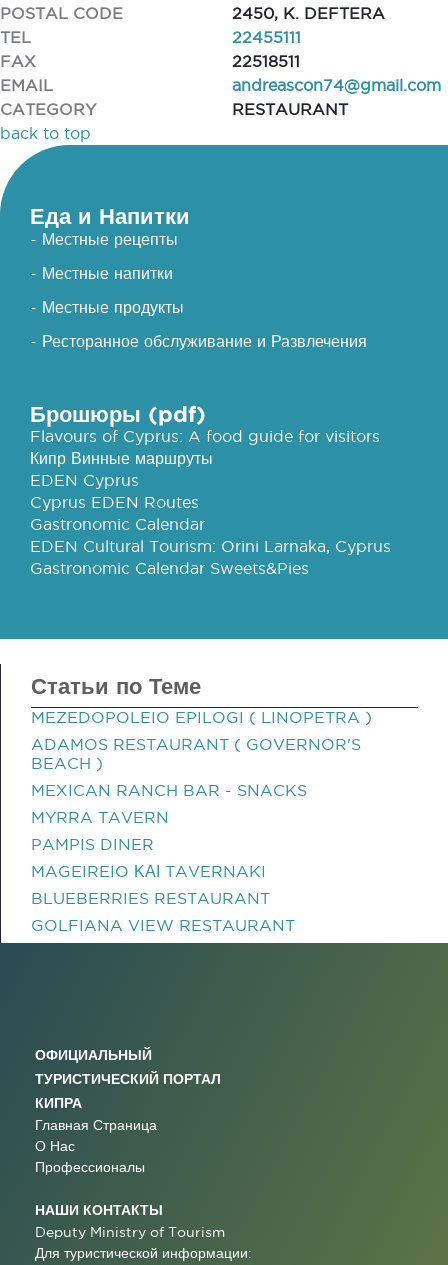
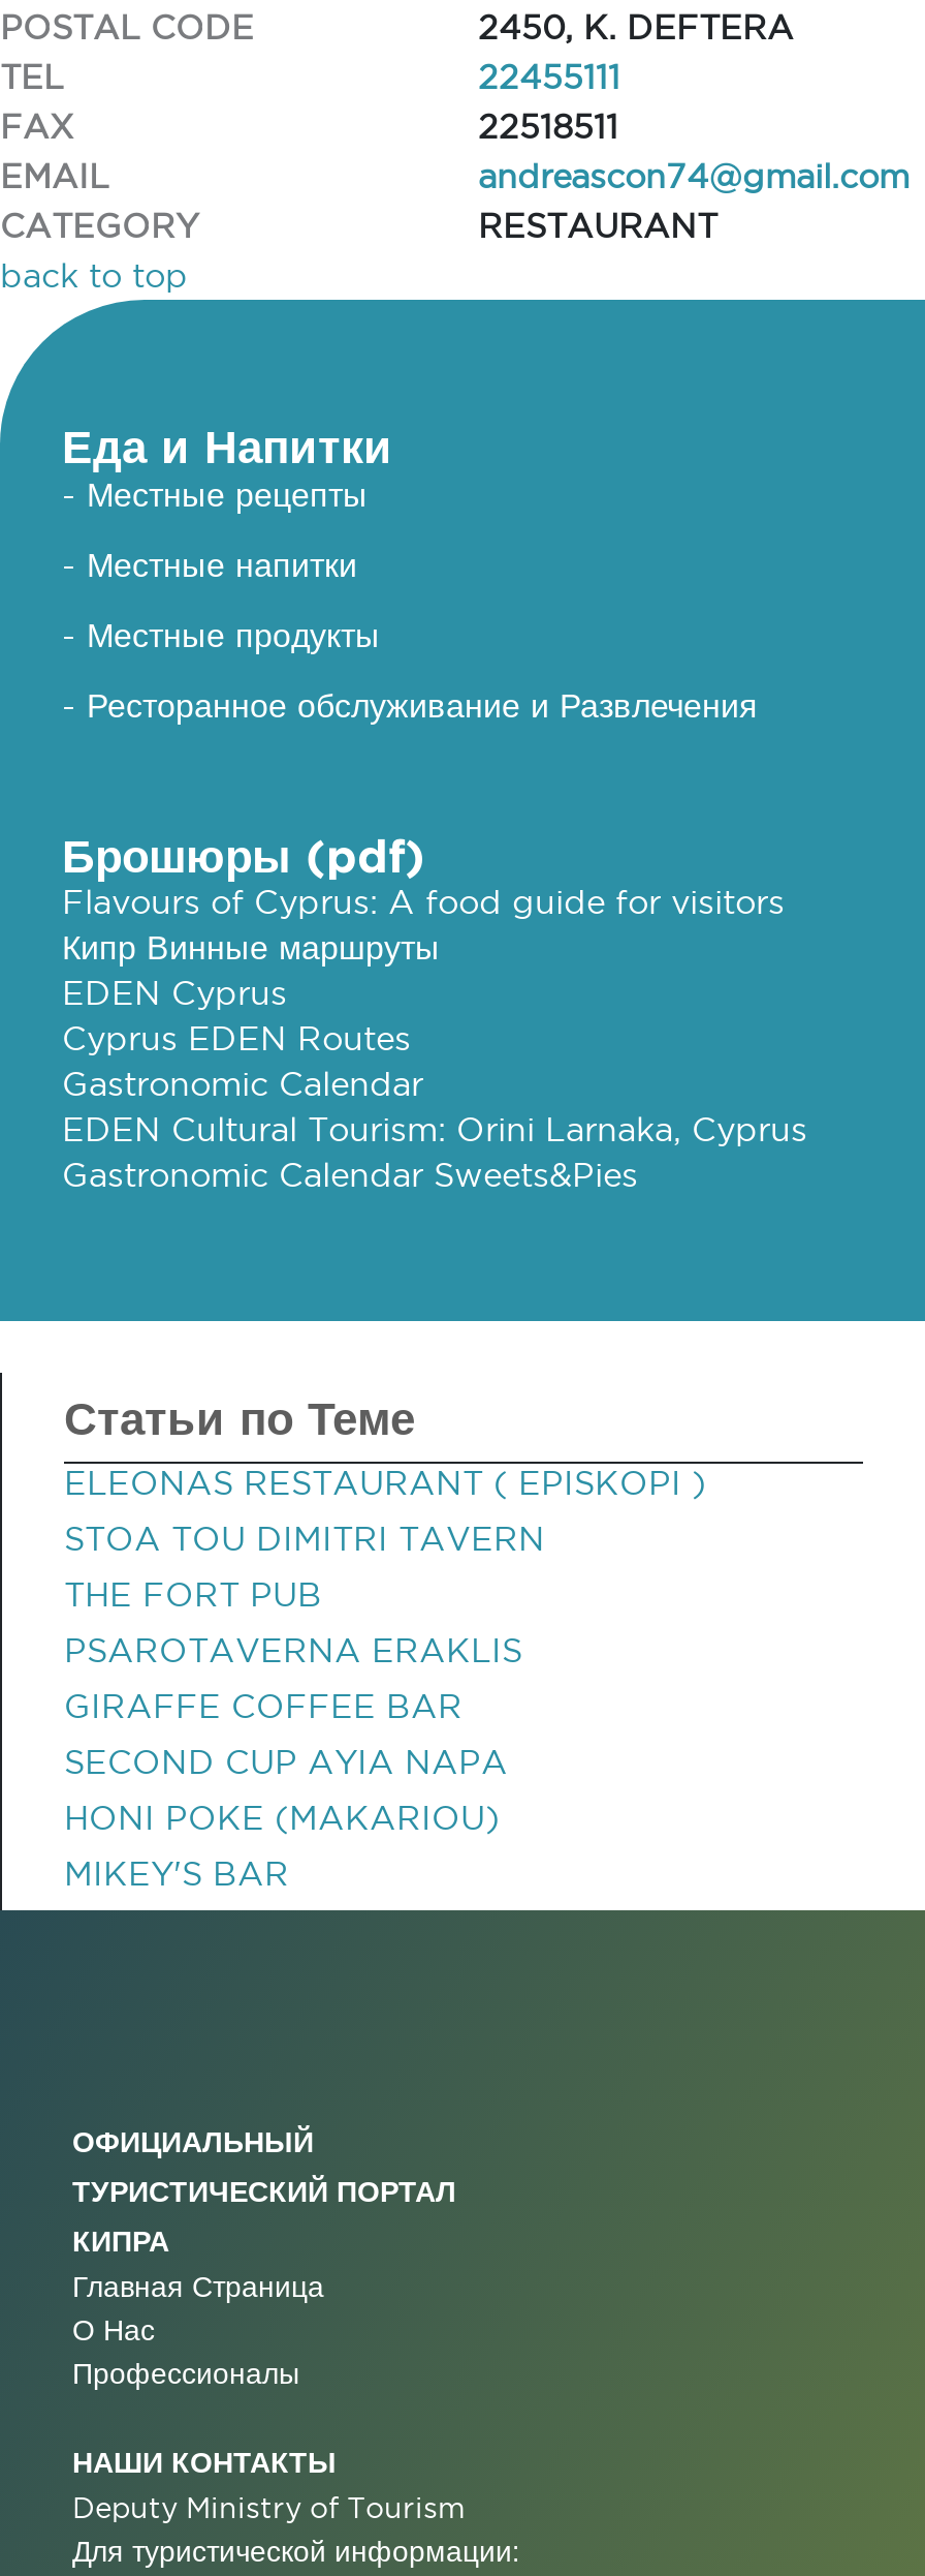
- MEZEDOPOLEIO EPILOGI ( LINOPETRA )
+ ELEONAS RESTAURANT ( EPISKOPI )

- ADAMOS RESTAURANT ( GOVERNOR'S
- BEACH )
+ STOA TOU DIMITRI TAVERN

- MEXICAN RANCH BAR - SNACKS
+ THE FORT PUB

- MYRRA TAVERN
+ PSAROTAVERNA ERAKLIS

- PAMPIS DINER
+ GIRAFFE COFFEE BAR

- MAGEIREIO ΚΑΙ TAVERNAKI
+ SECOND CUP AYIA NAPA

- BLUEBERRIES RESTAURANT
+ HONI POKE (MAKARIOU)

- GOLFIANA VIEW RESTAURANT
+ MIKEY'S BAR
